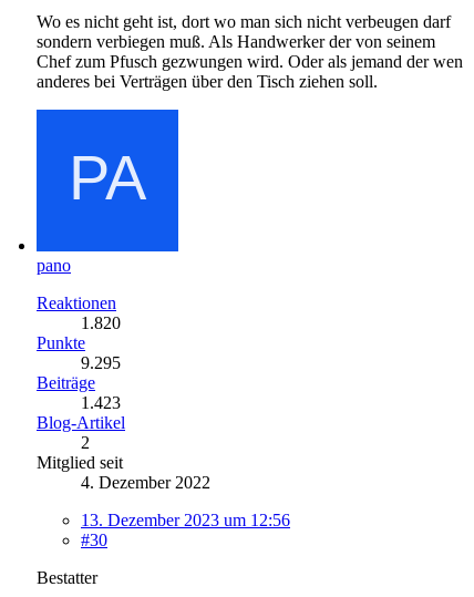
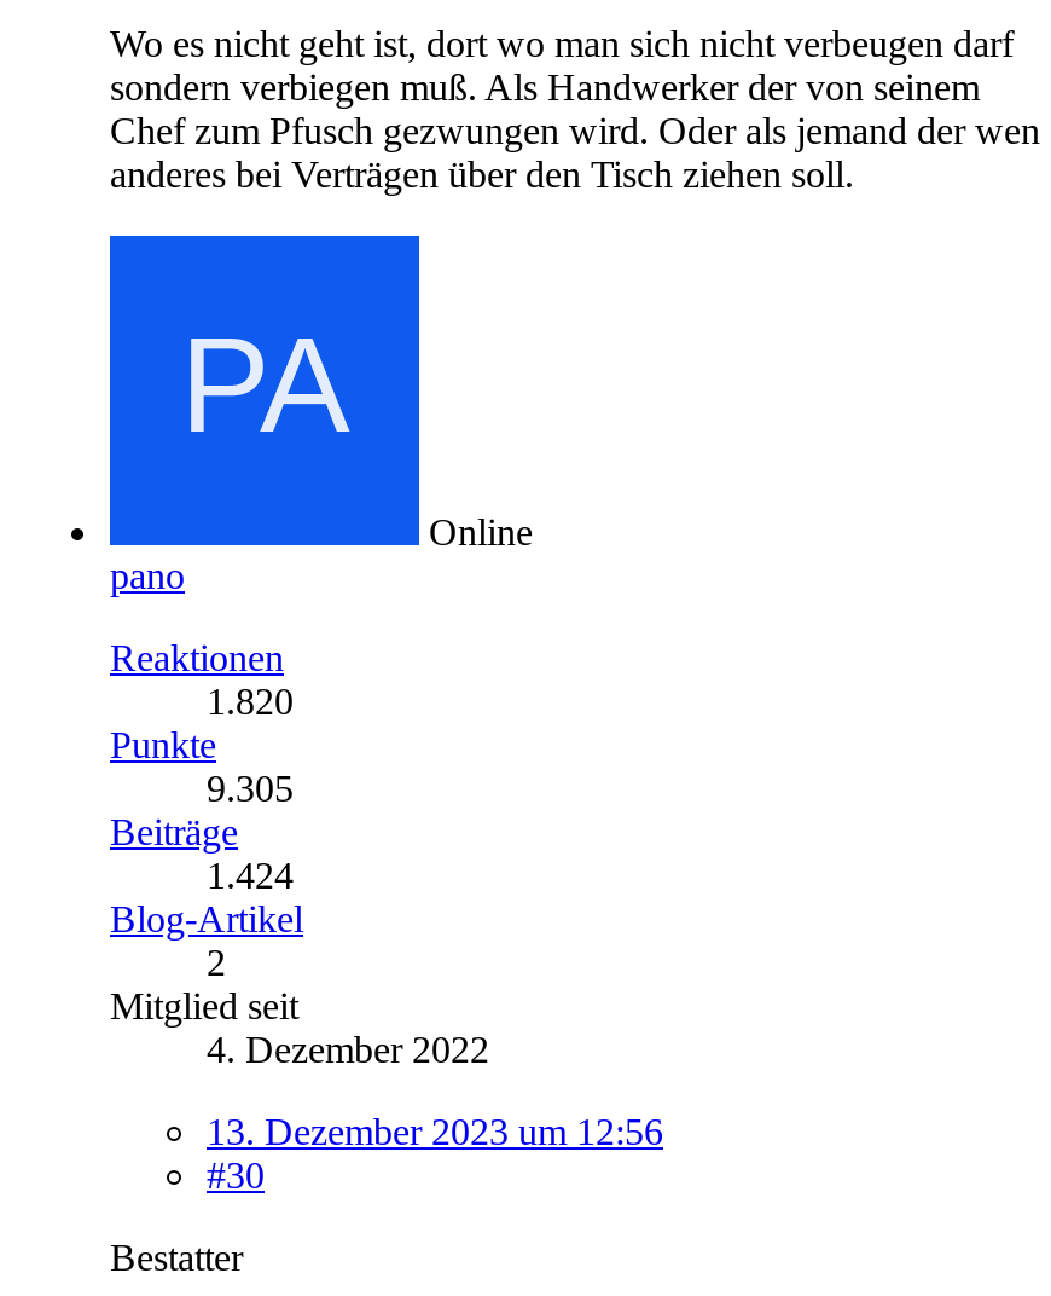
+ Online

- 9.295
+ 9.305

- 1.423
+ 1.424
